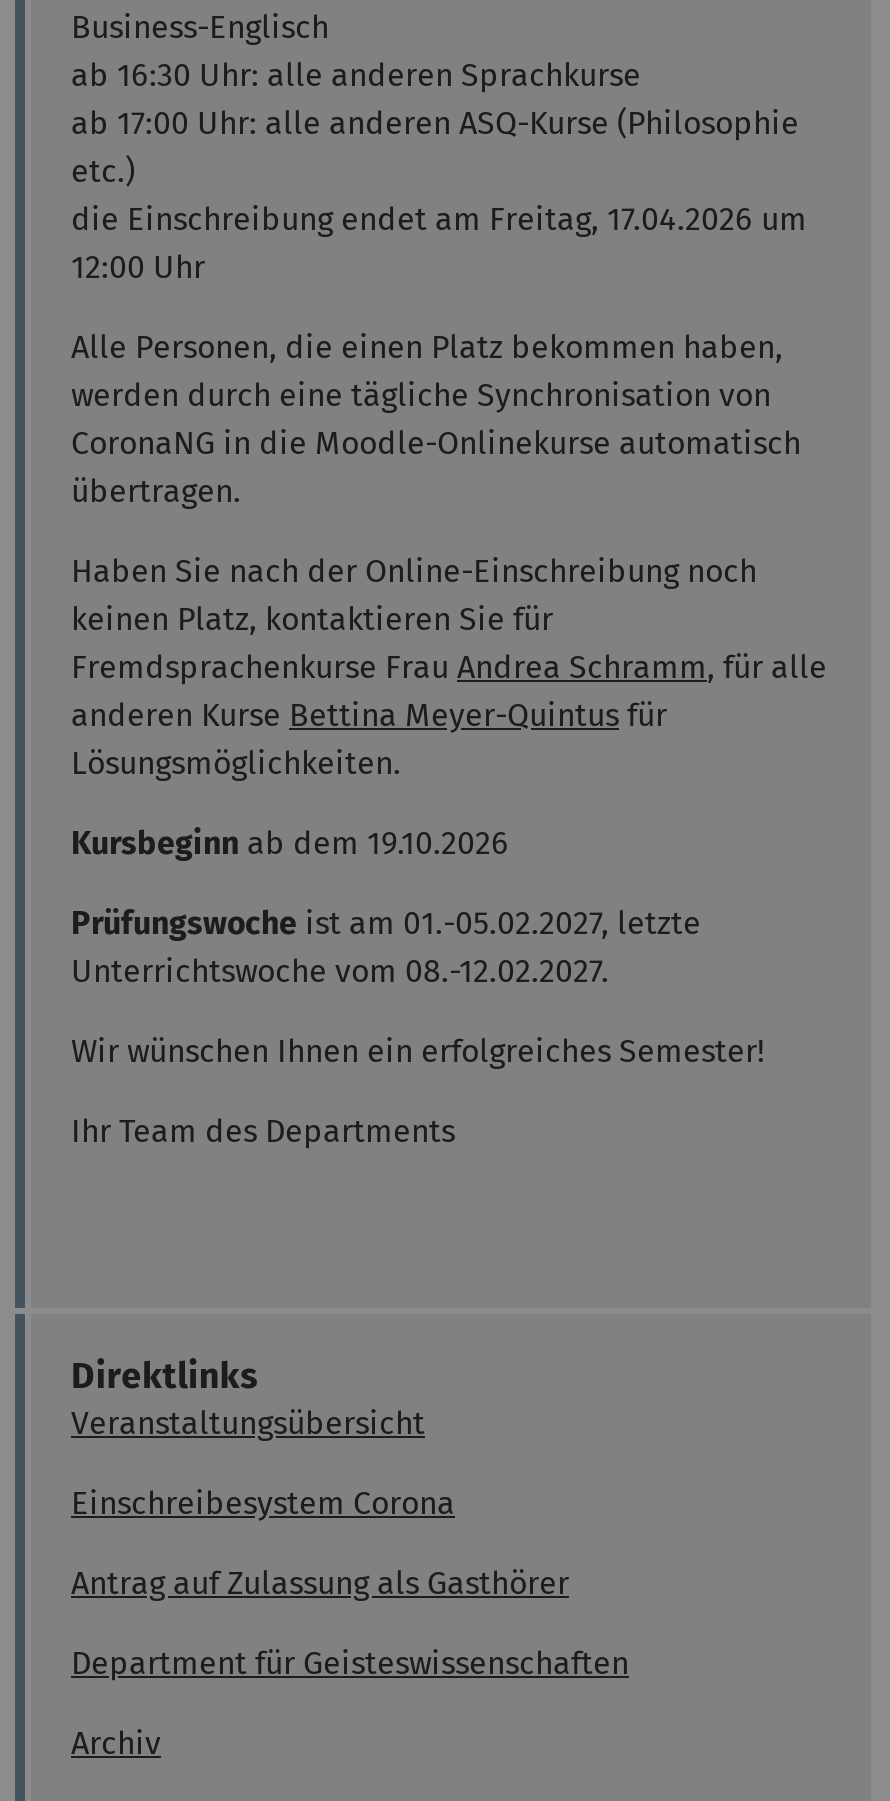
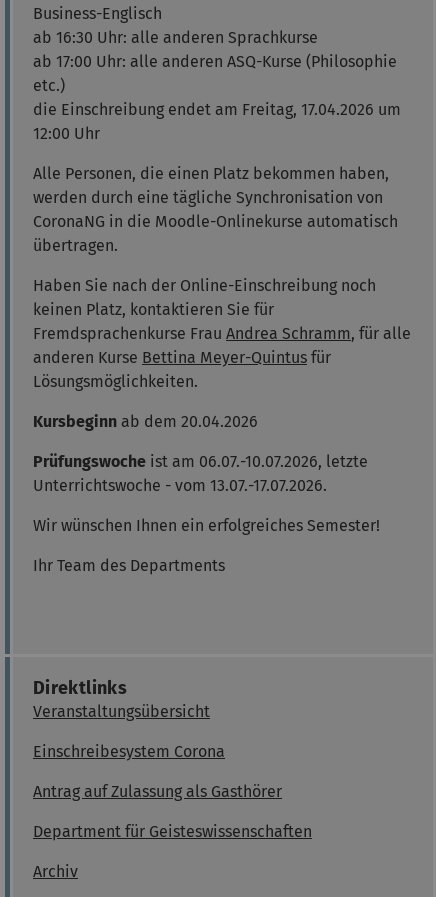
- Kursbeginn ab dem 19.10.2026
+ Kursbeginn ab dem 20.04.2026

- Prüfungswoche ist am 01.-05.02.2027, letzte
- Unterrichtswoche vom 08.-12.02.2027.
+ Prüfungswoche ist am 06.07.-10.07.2026, letzte
+ Unterrichtswoche - vom 13.07.-17.07.2026.
